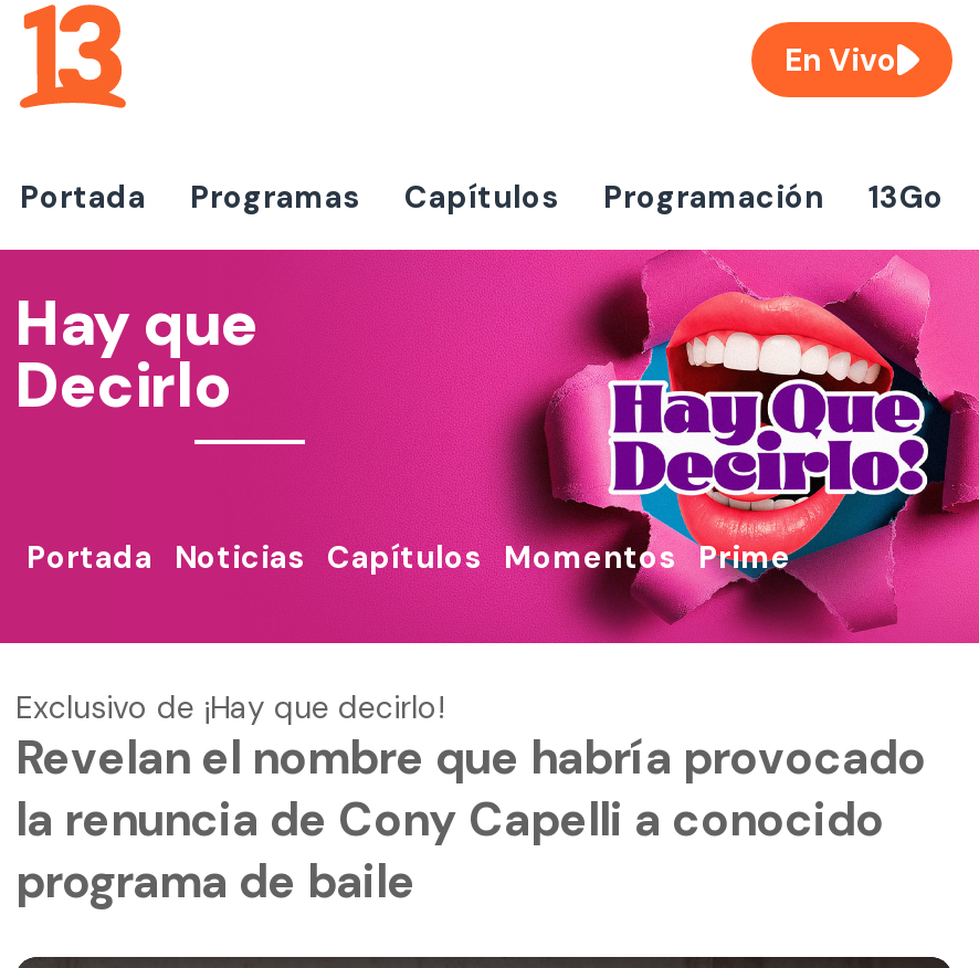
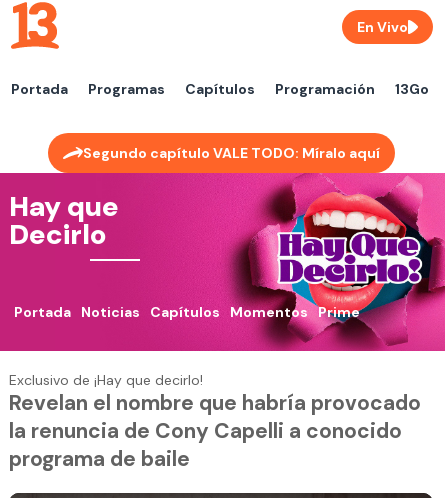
+ Segundo capítulo VALE TODO: Míralo aquí
